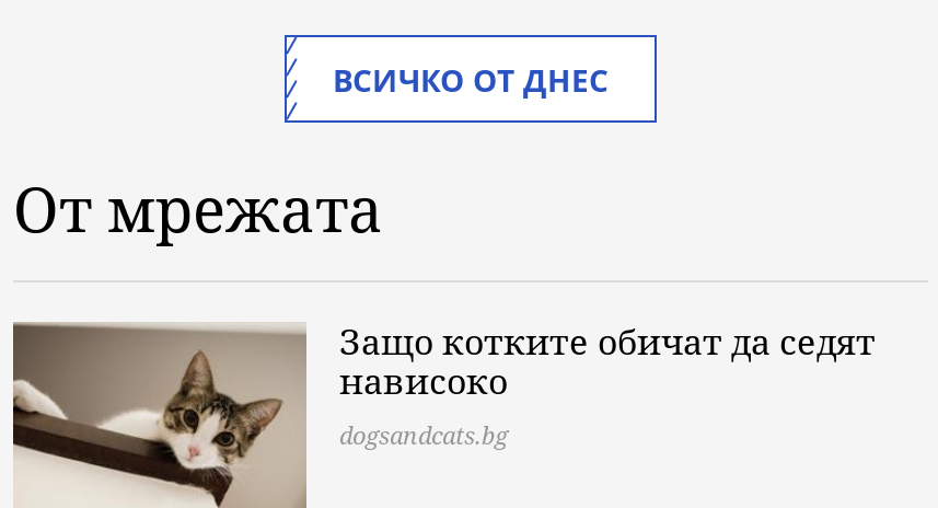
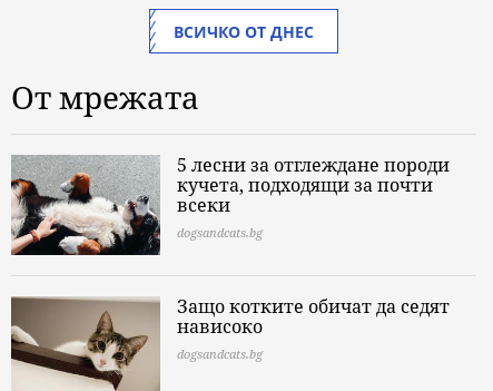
+ [image]
+ 5 лесни за отглеждане породи
+ кучета, подходящи за почти
+ всеки
+ dogsandcats.bg
